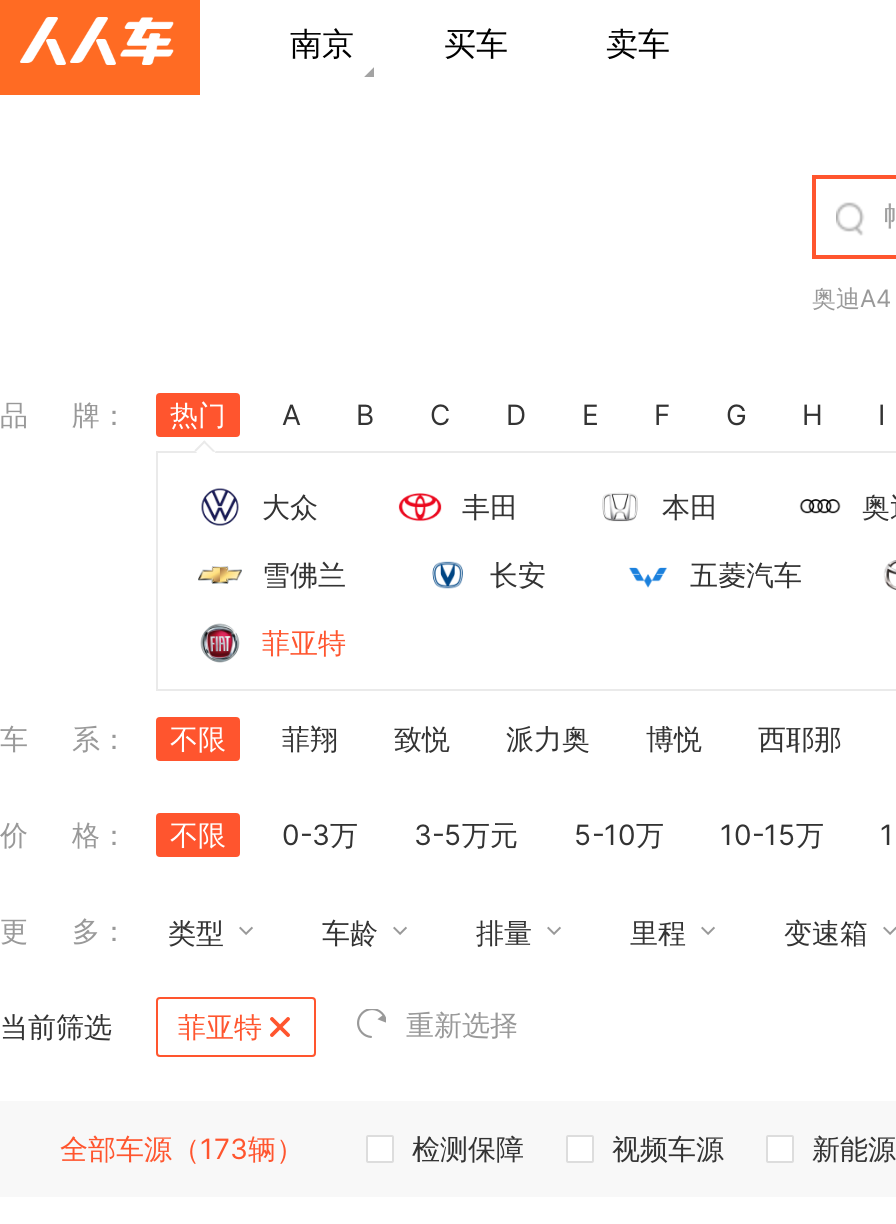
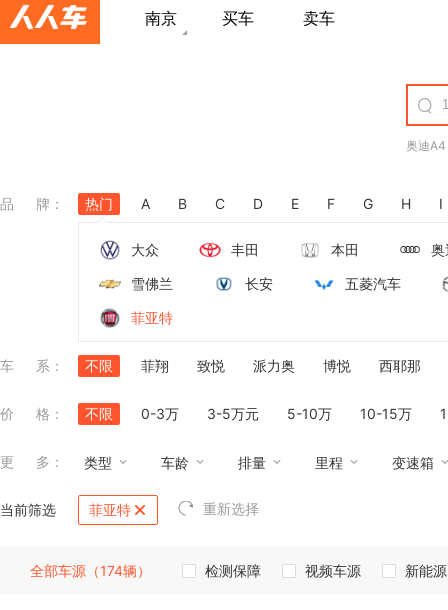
- 全部车源（173辆）
+ 全部车源（174辆）
